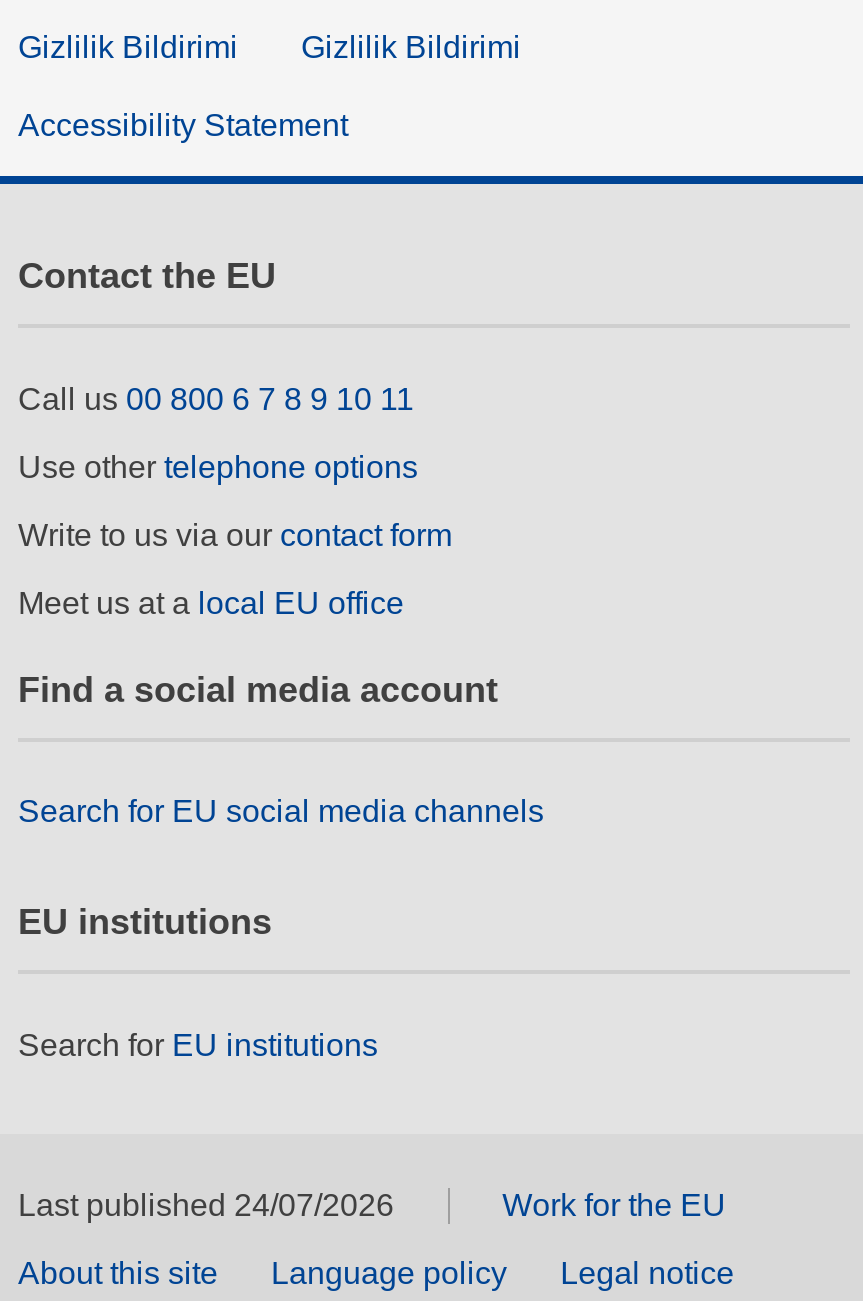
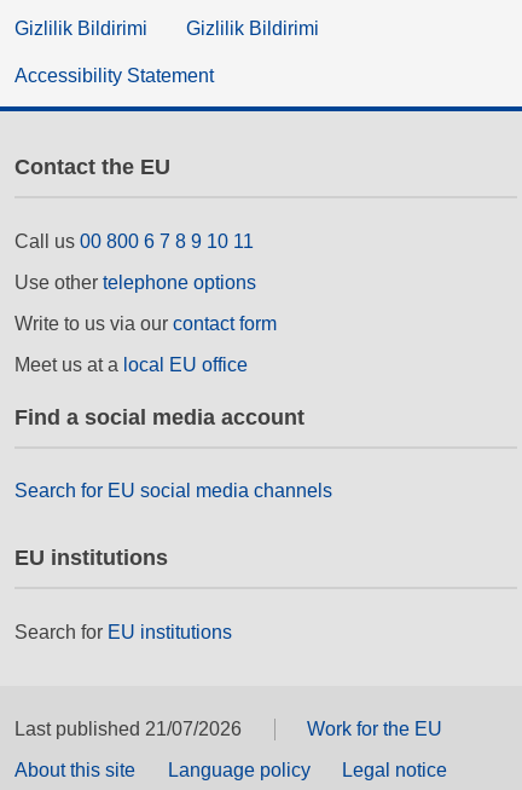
- Last published 24/07/2026
+ Last published 21/07/2026
